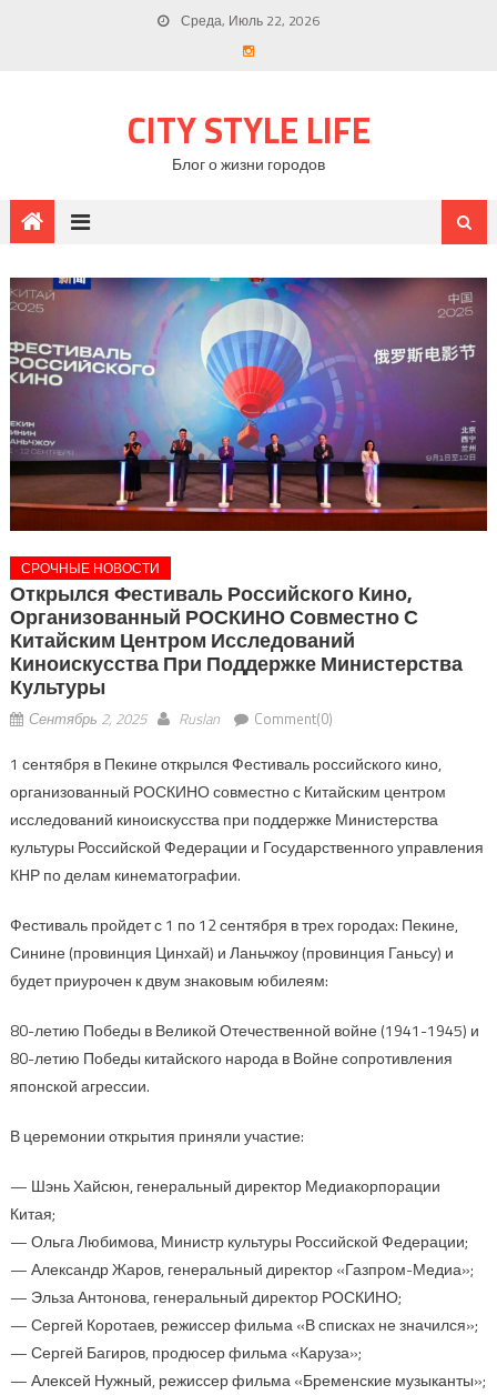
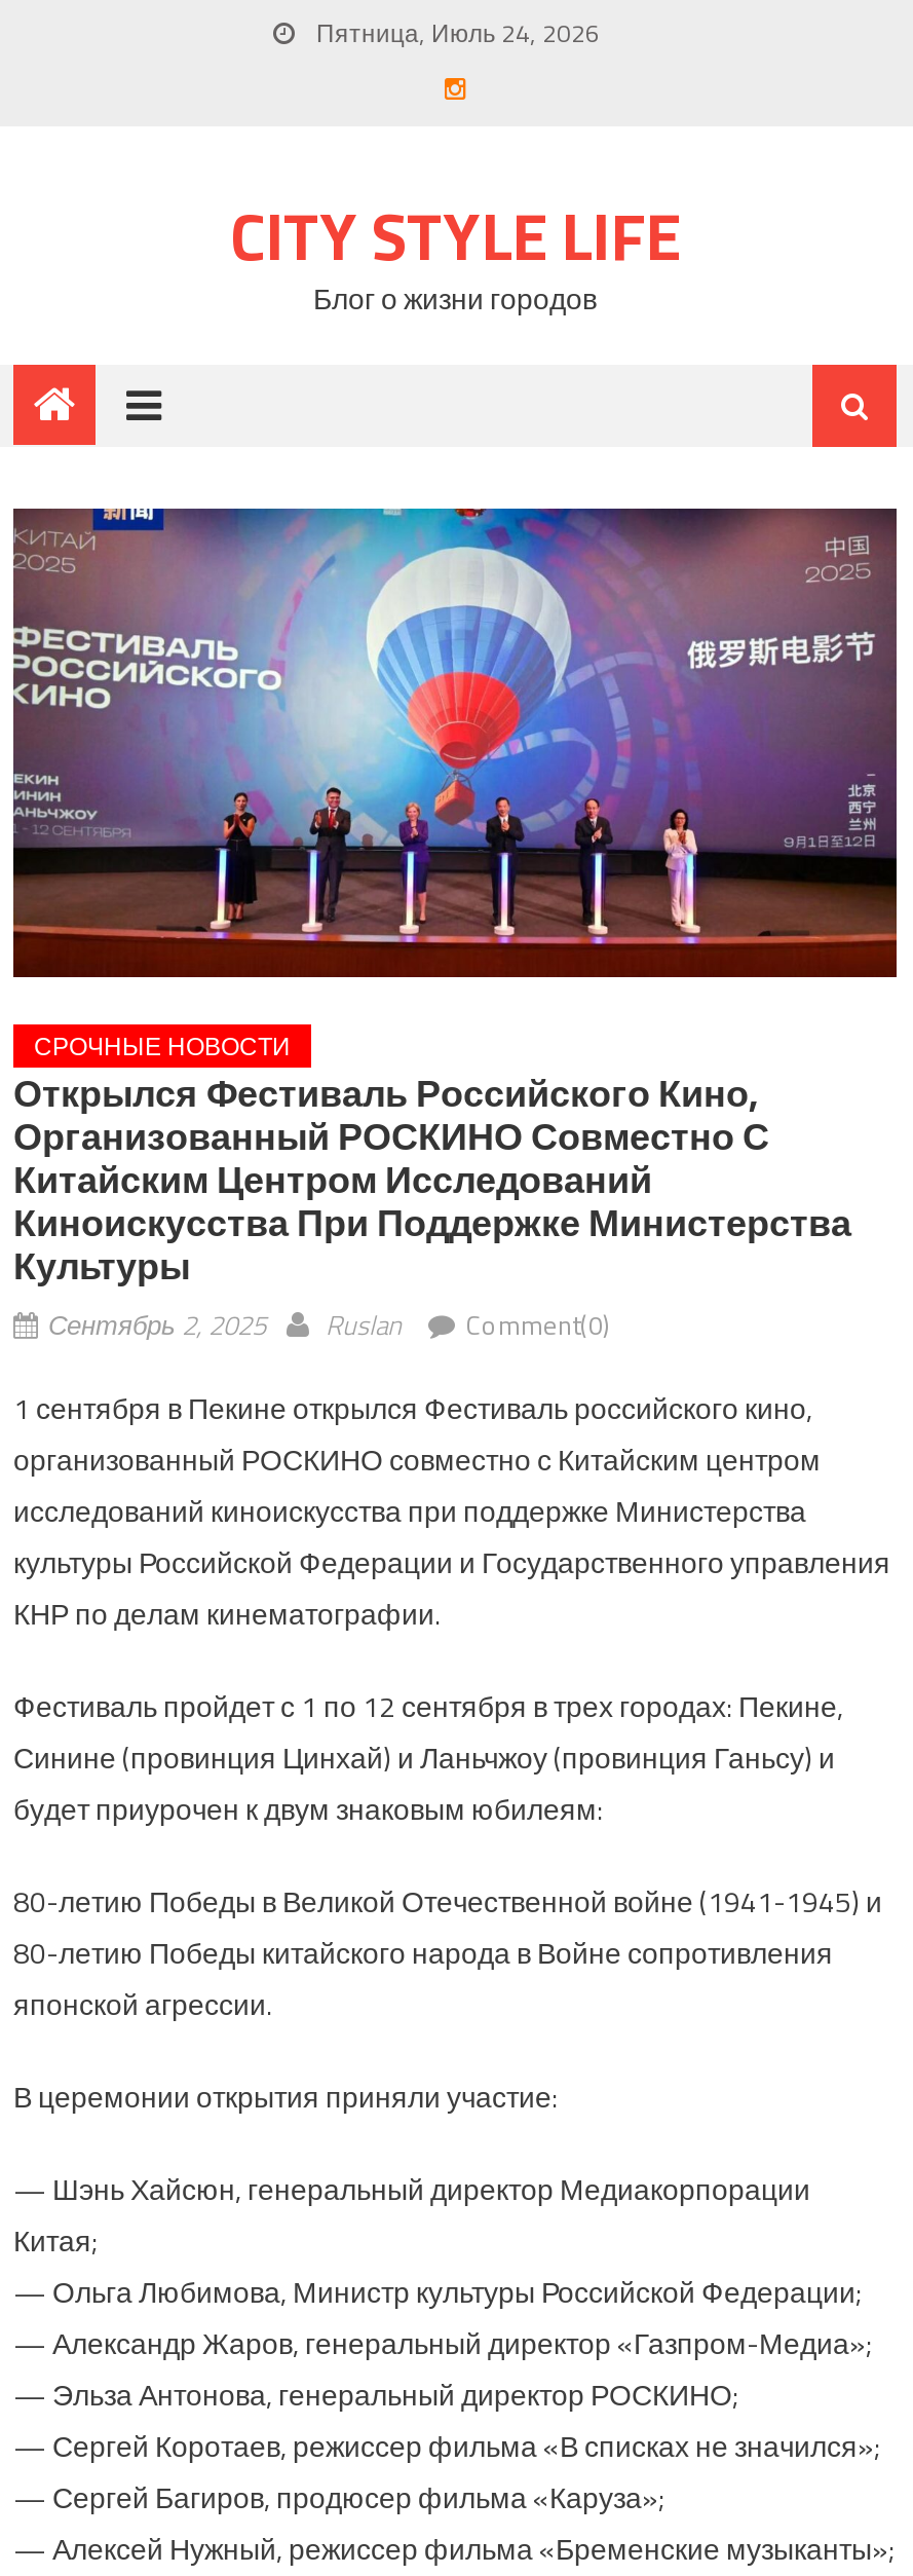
- Среда, Июль 22, 2026
+ Пятница, Июль 24, 2026
